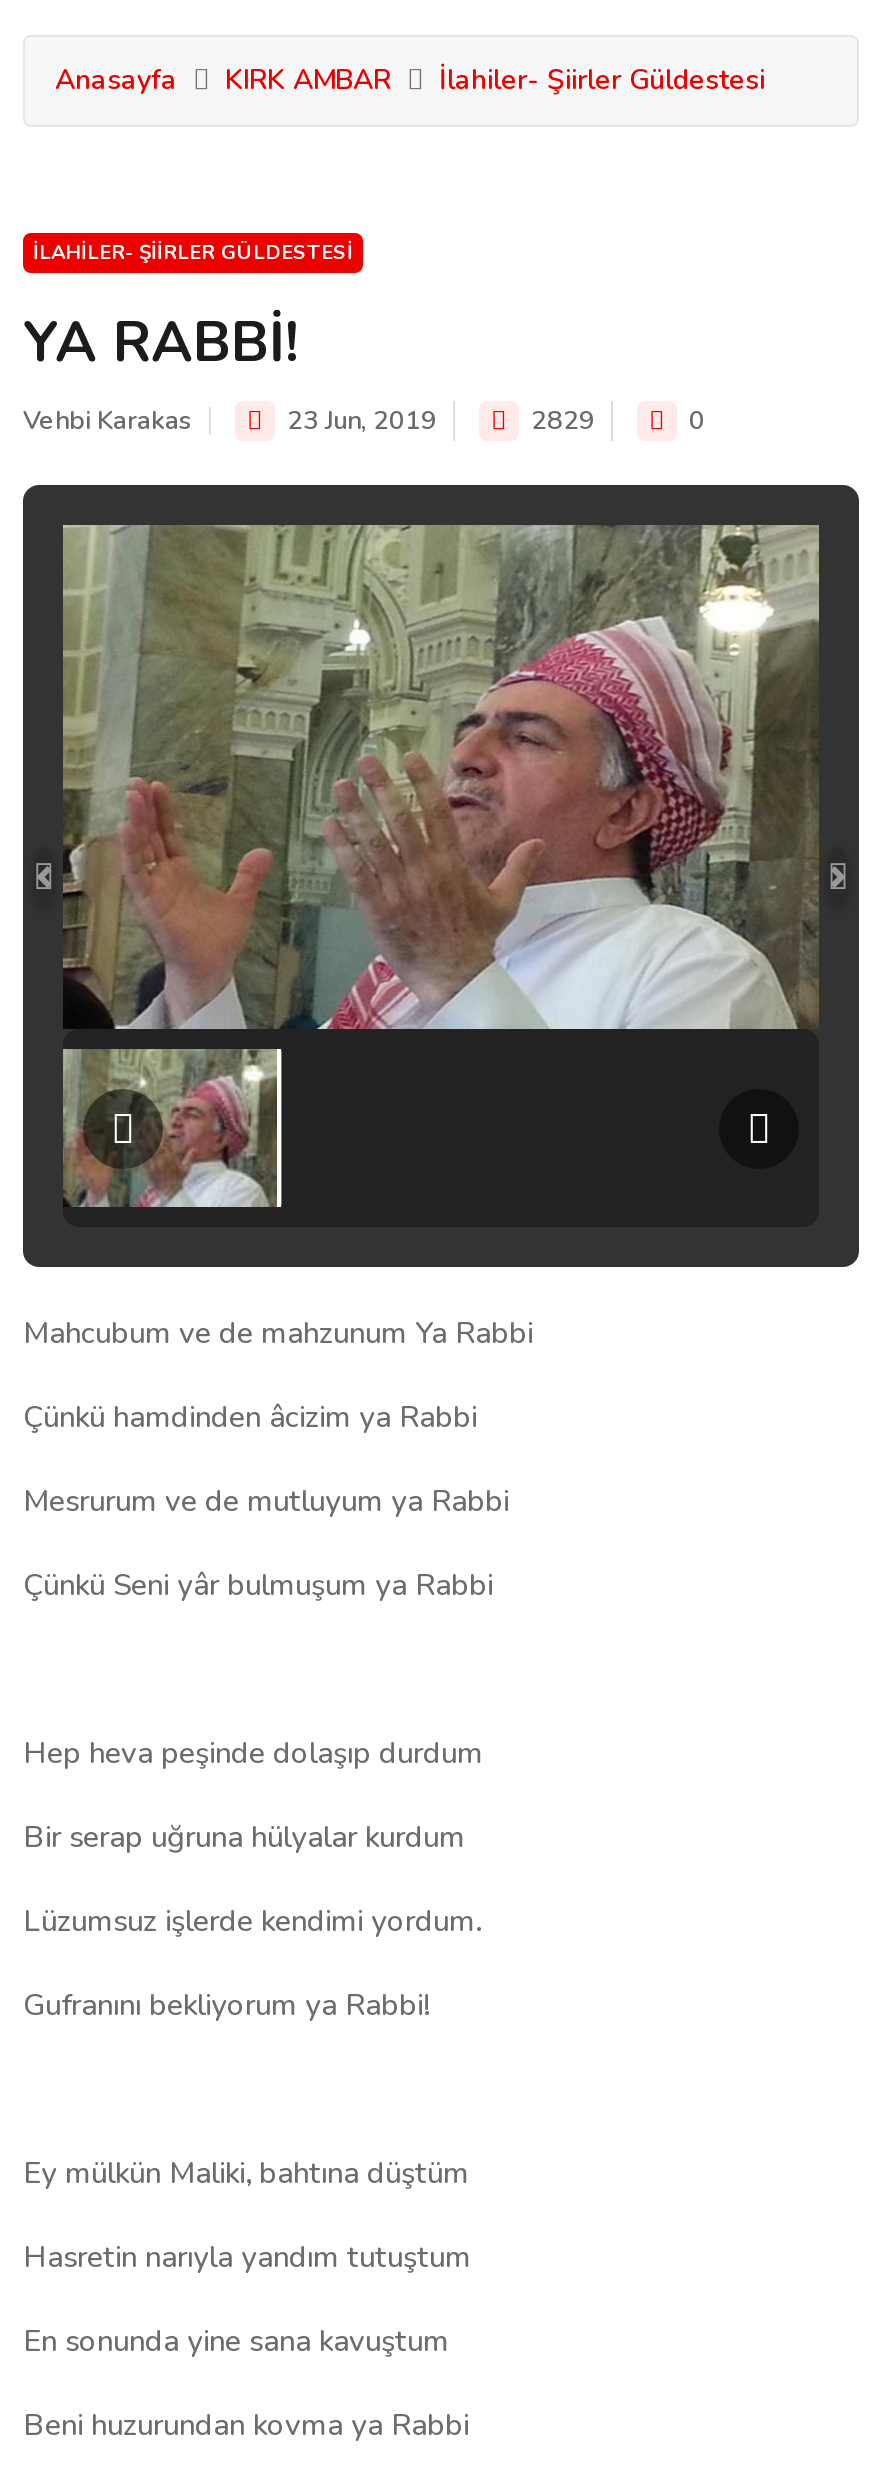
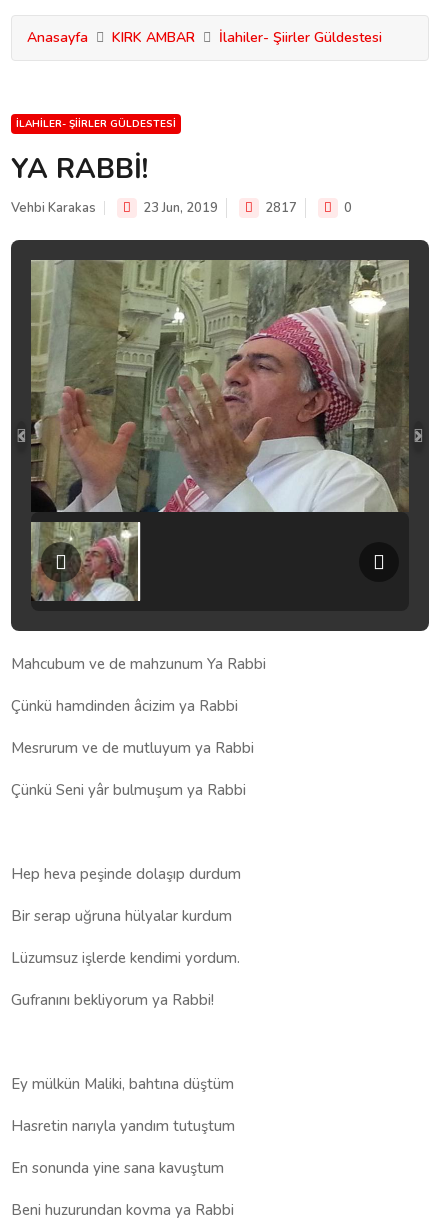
- 2829
+ 2817
